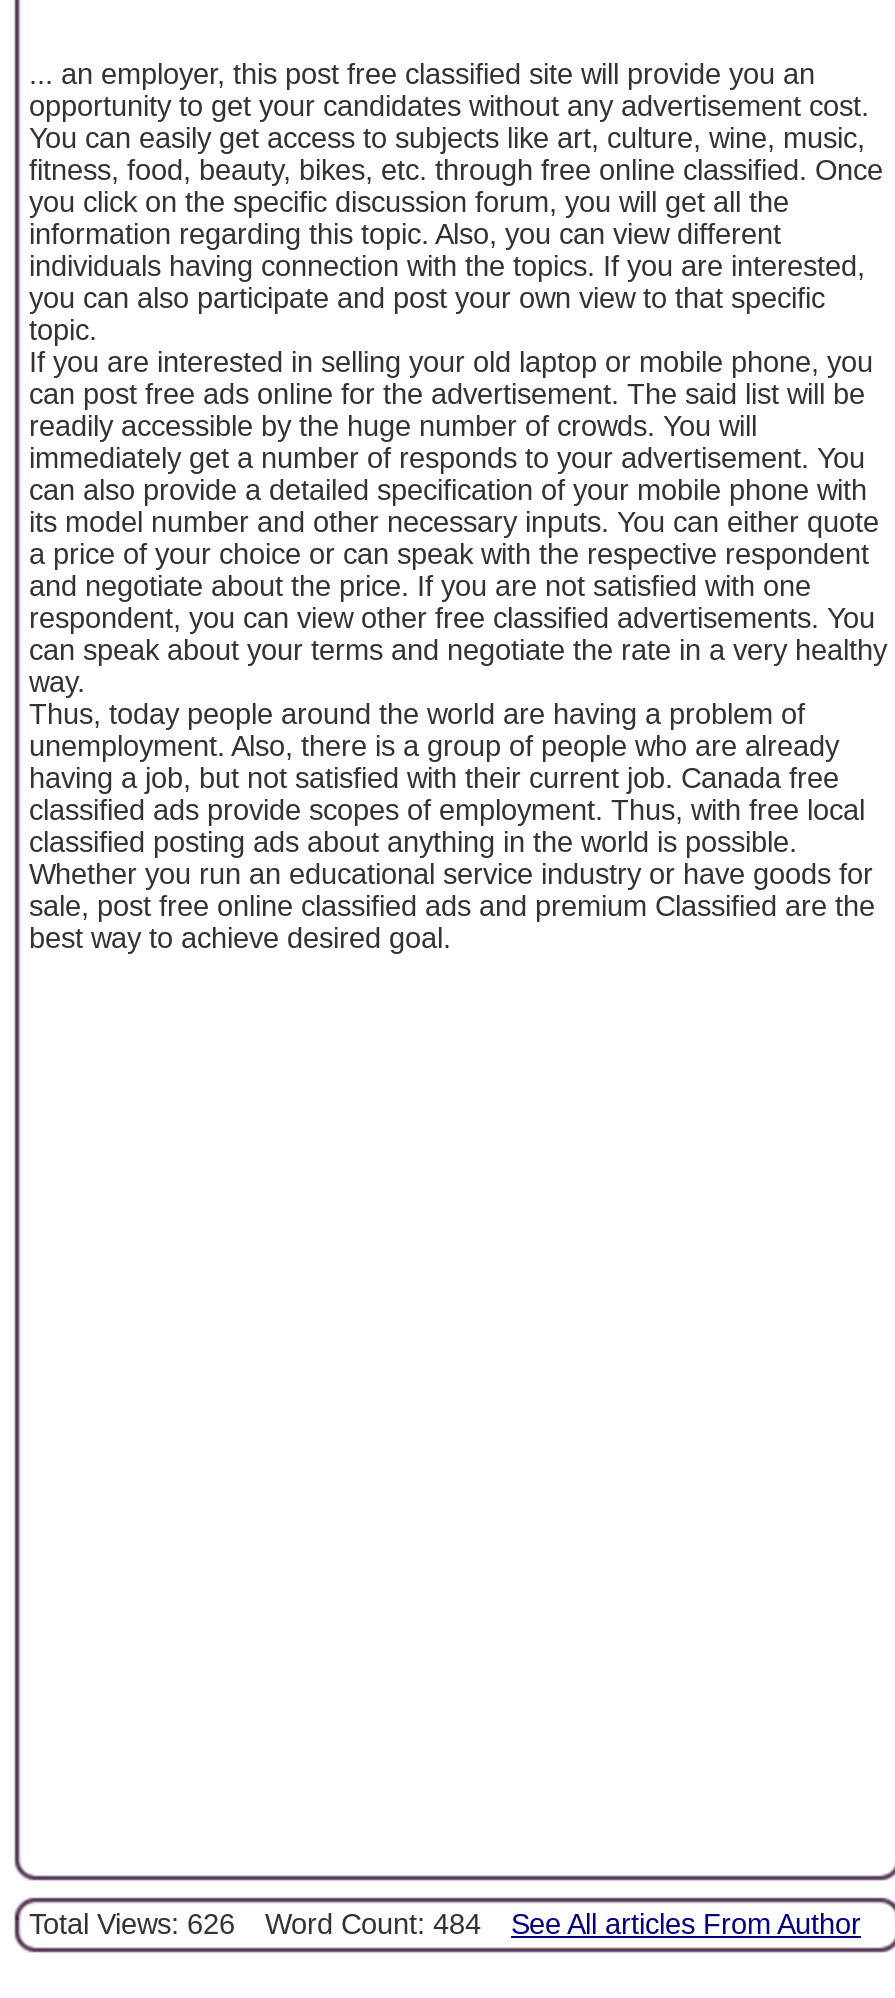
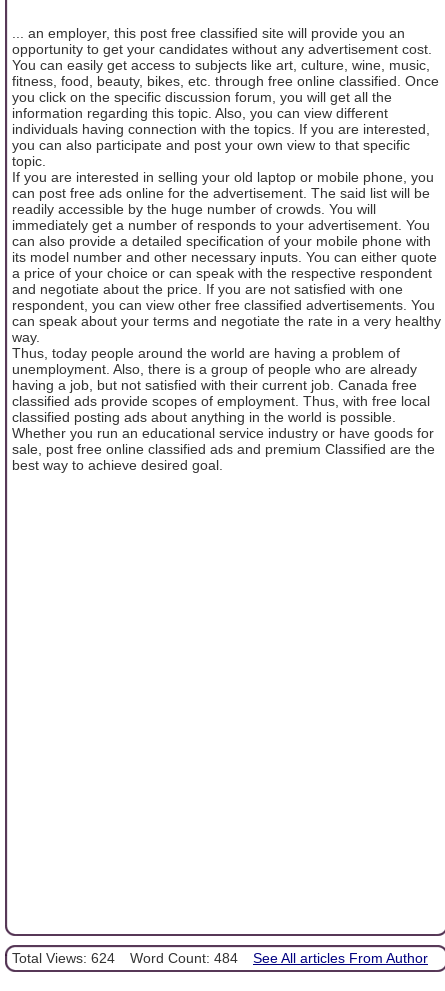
- Total Views: 626 Word Count: 484 See All articles From Author
+ Total Views: 624 Word Count: 484 See All articles From Author
